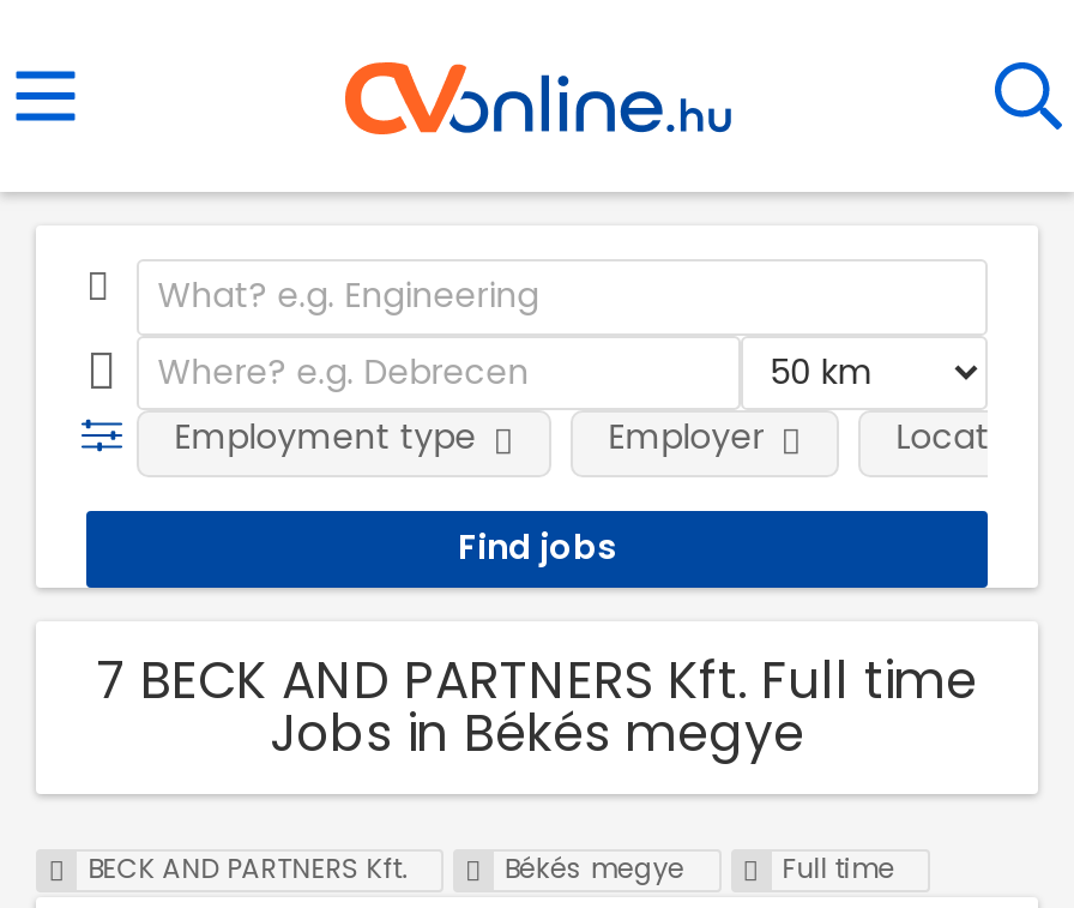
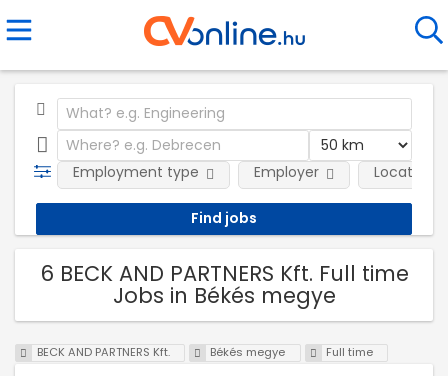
- 7 BECK AND PARTNERS Kft. Full time
+ 6 BECK AND PARTNERS Kft. Full time
